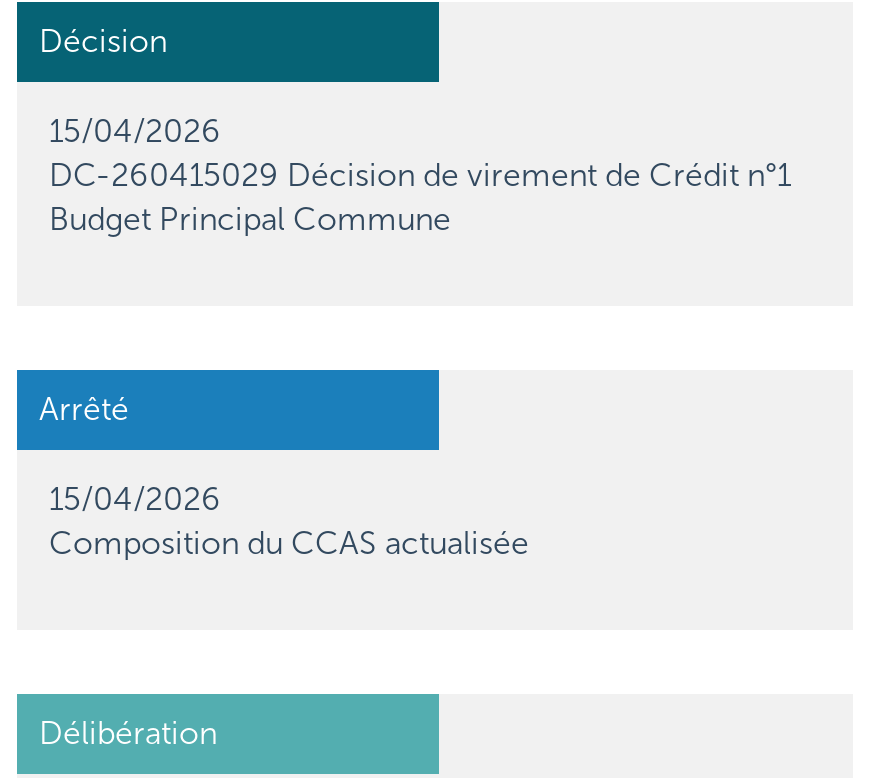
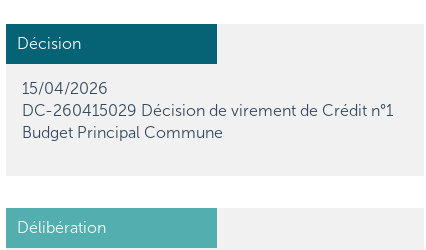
- Arrêté
- 15/04/2026
- Composition du CCAS actualisée
